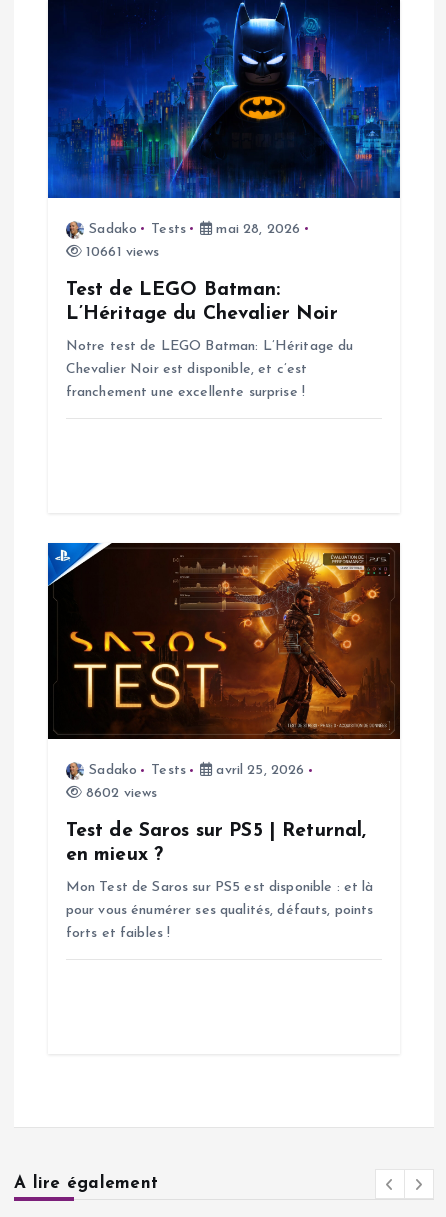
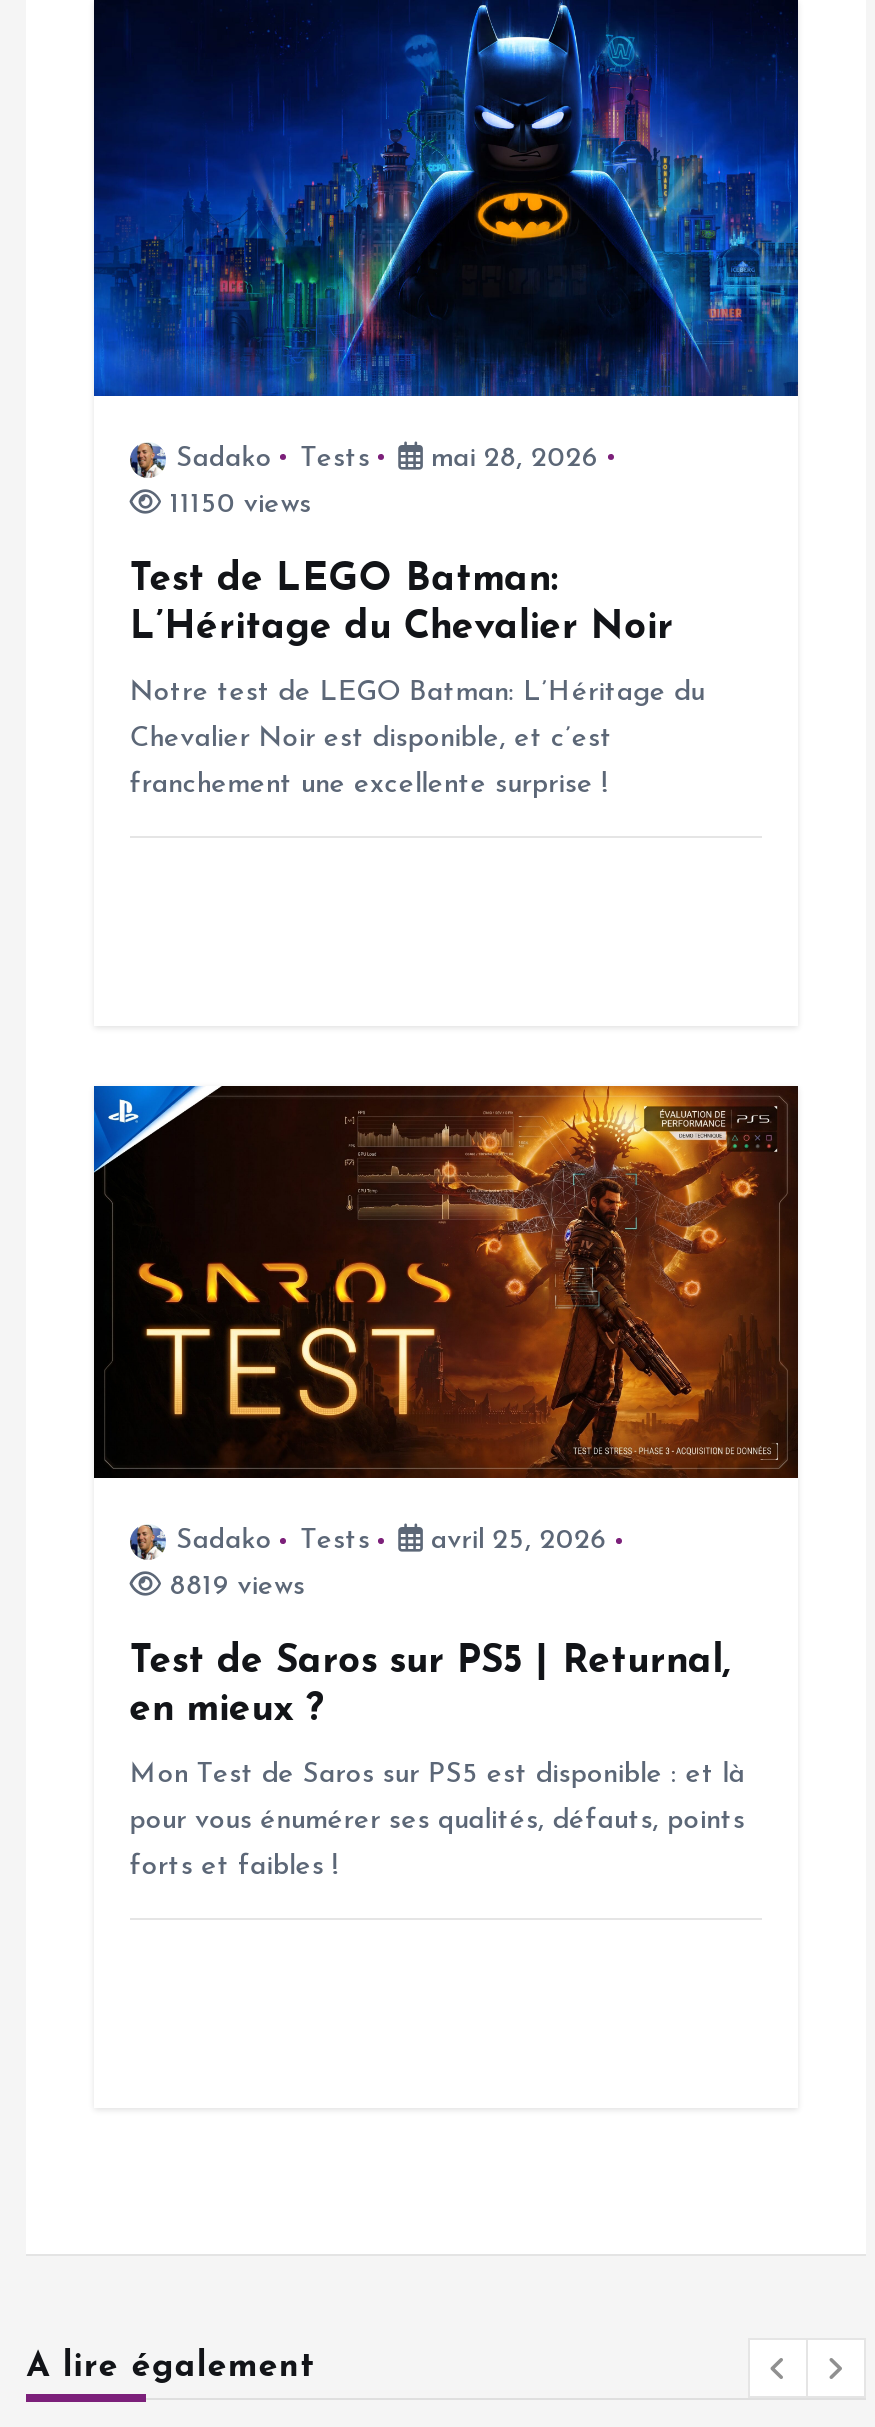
- 10661 views
+ 11150 views

- 8602 views
+ 8819 views
